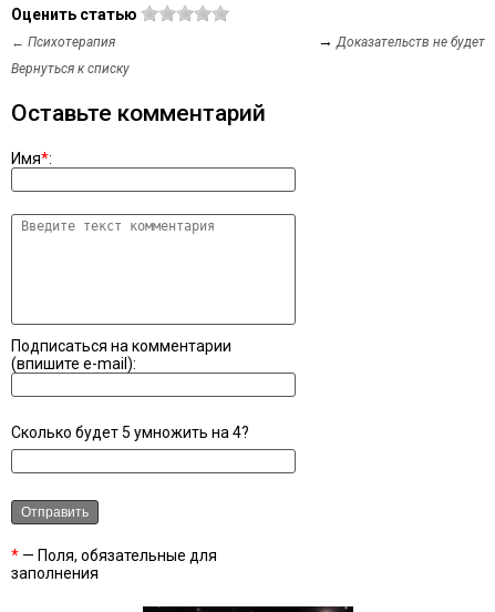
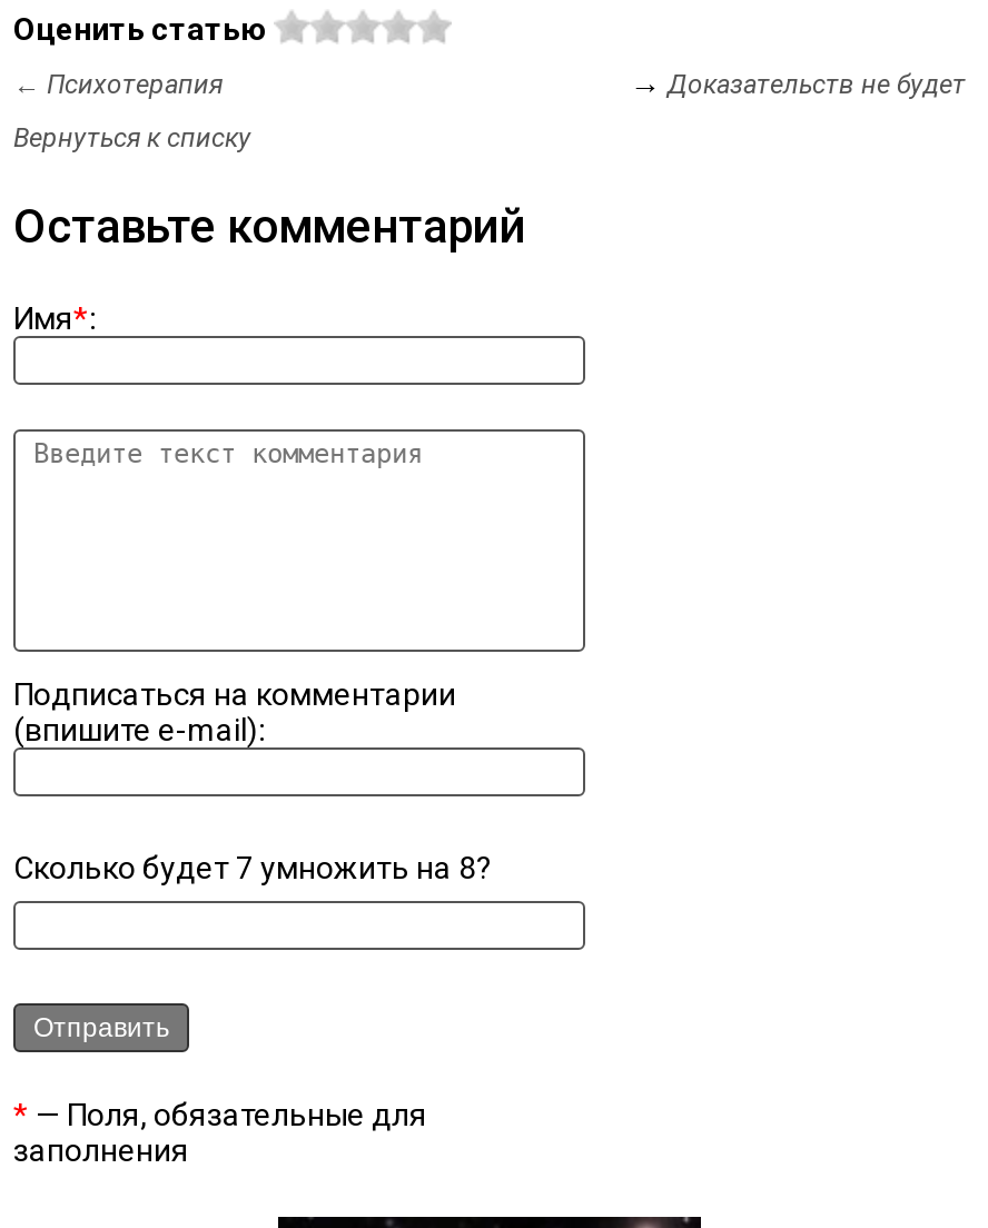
- Сколько будет 5 умножить на 4?
+ Сколько будет 7 умножить на 8?
